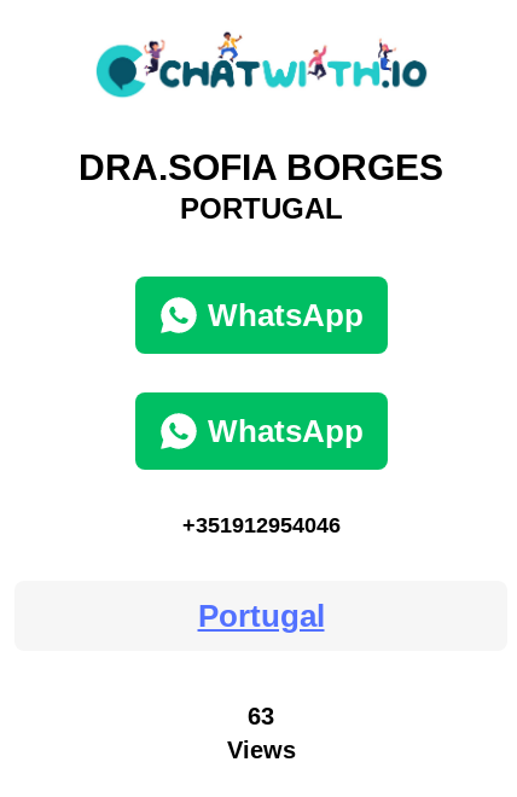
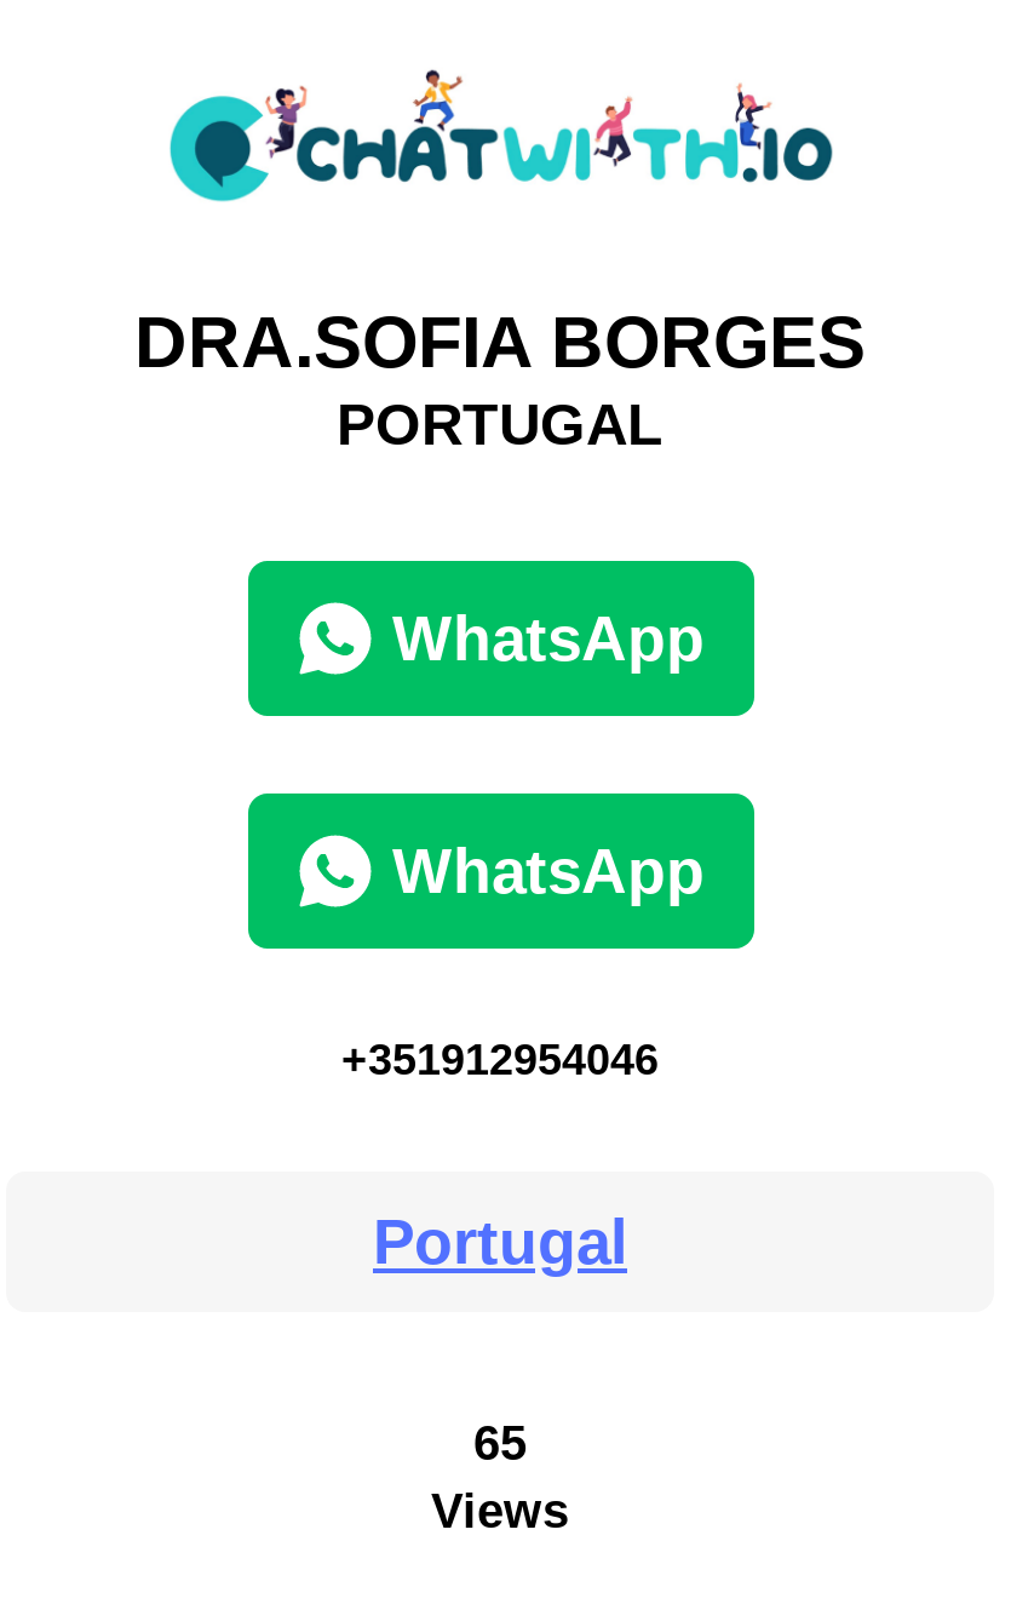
- 63
+ 65
